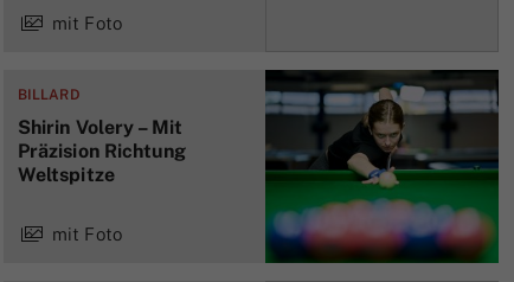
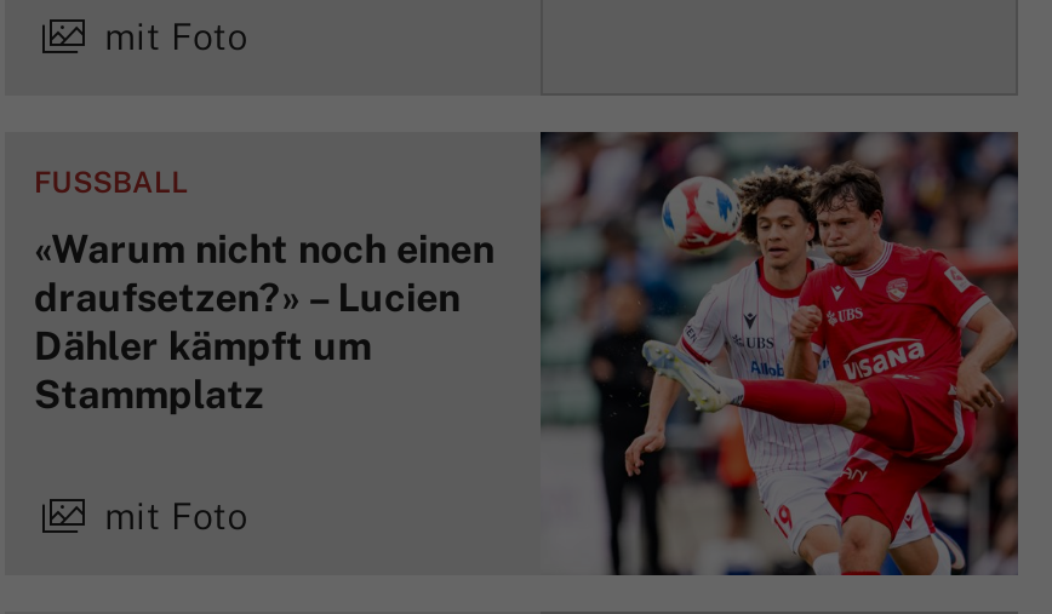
- [image]
+ [image]

- BILLARD
+ FUSSBALL

- Shirin Volery – Mit
- Präzision Richtung
- Weltspitze
+ «Warum nicht noch einen
+ draufsetzen?» – Lucien
+ Dähler kämpft um
+ Stammplatz
